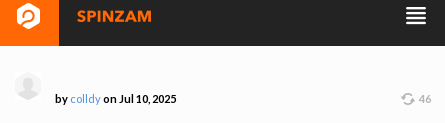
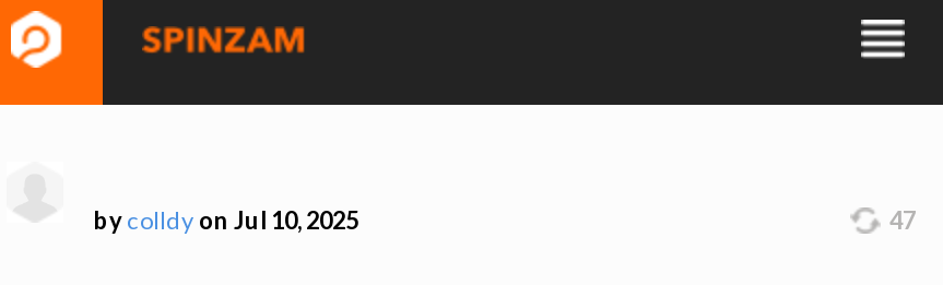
- 46
+ 47
